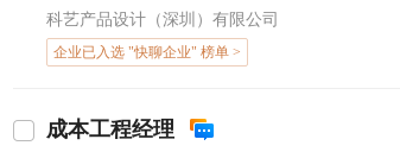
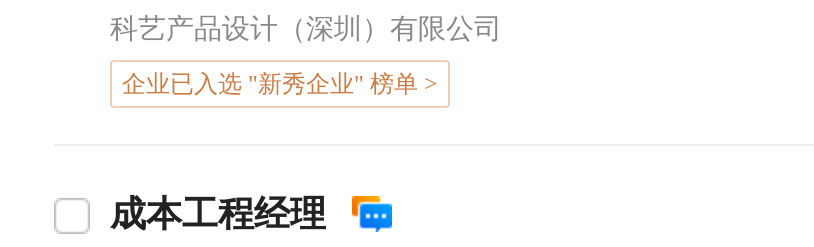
- 企业已入选 "快聊企业" 榜单 >
+ 企业已入选 "新秀企业" 榜单 >
